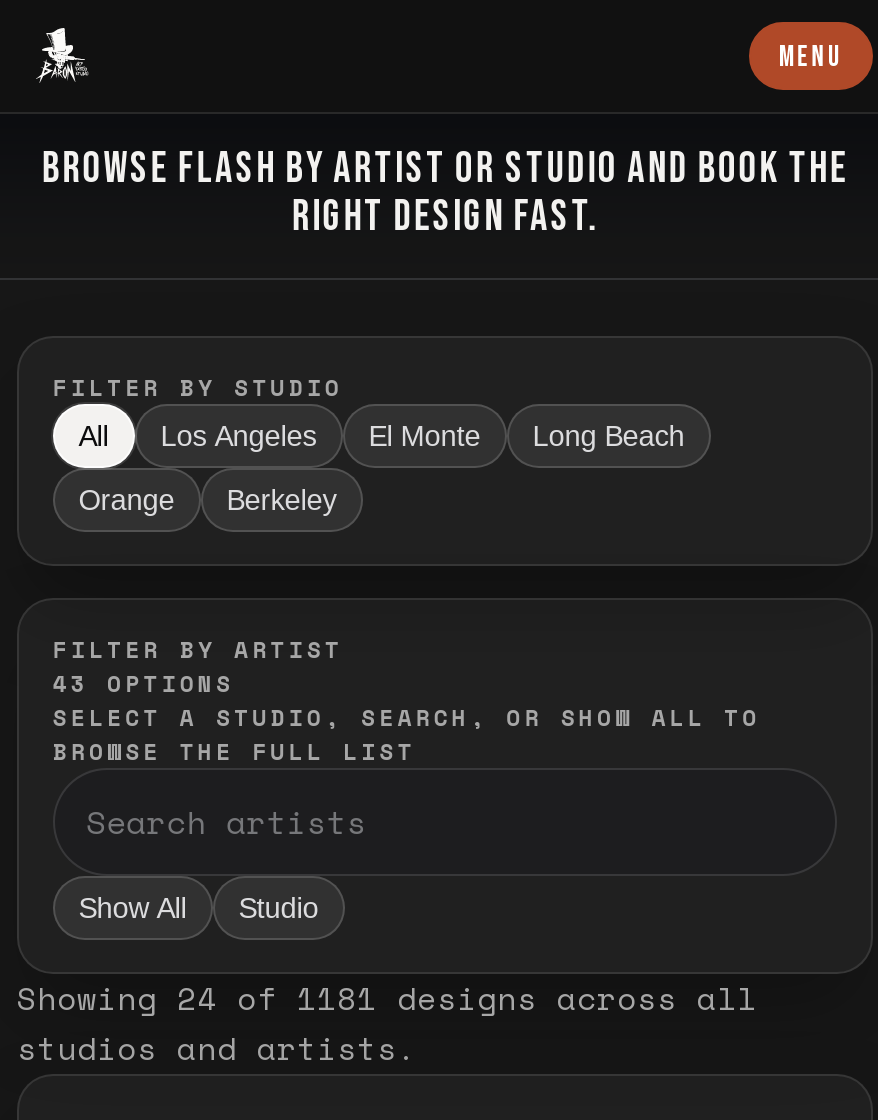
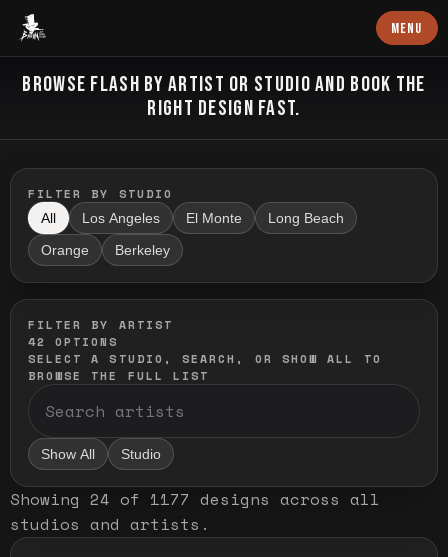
- 43 OPTIONS
+ 42 OPTIONS

- Showing 24 of 1181 designs across all
+ Showing 24 of 1177 designs across all
